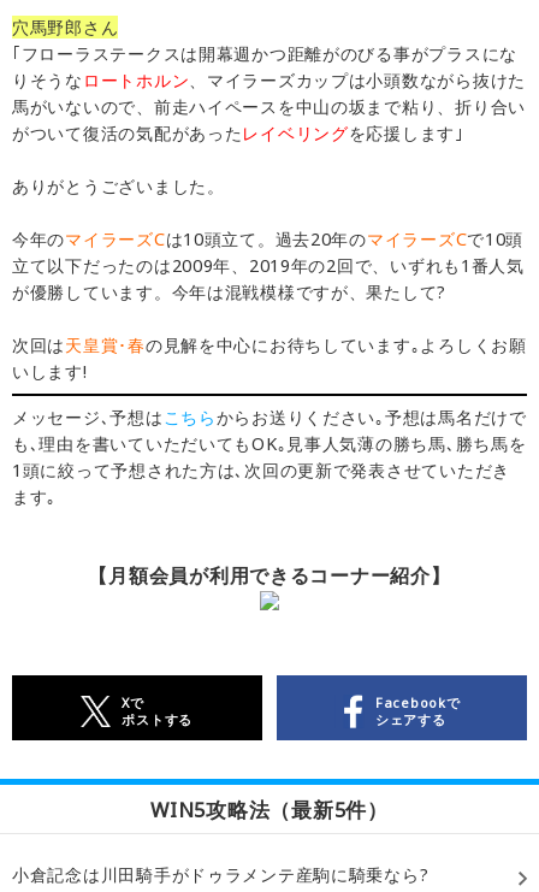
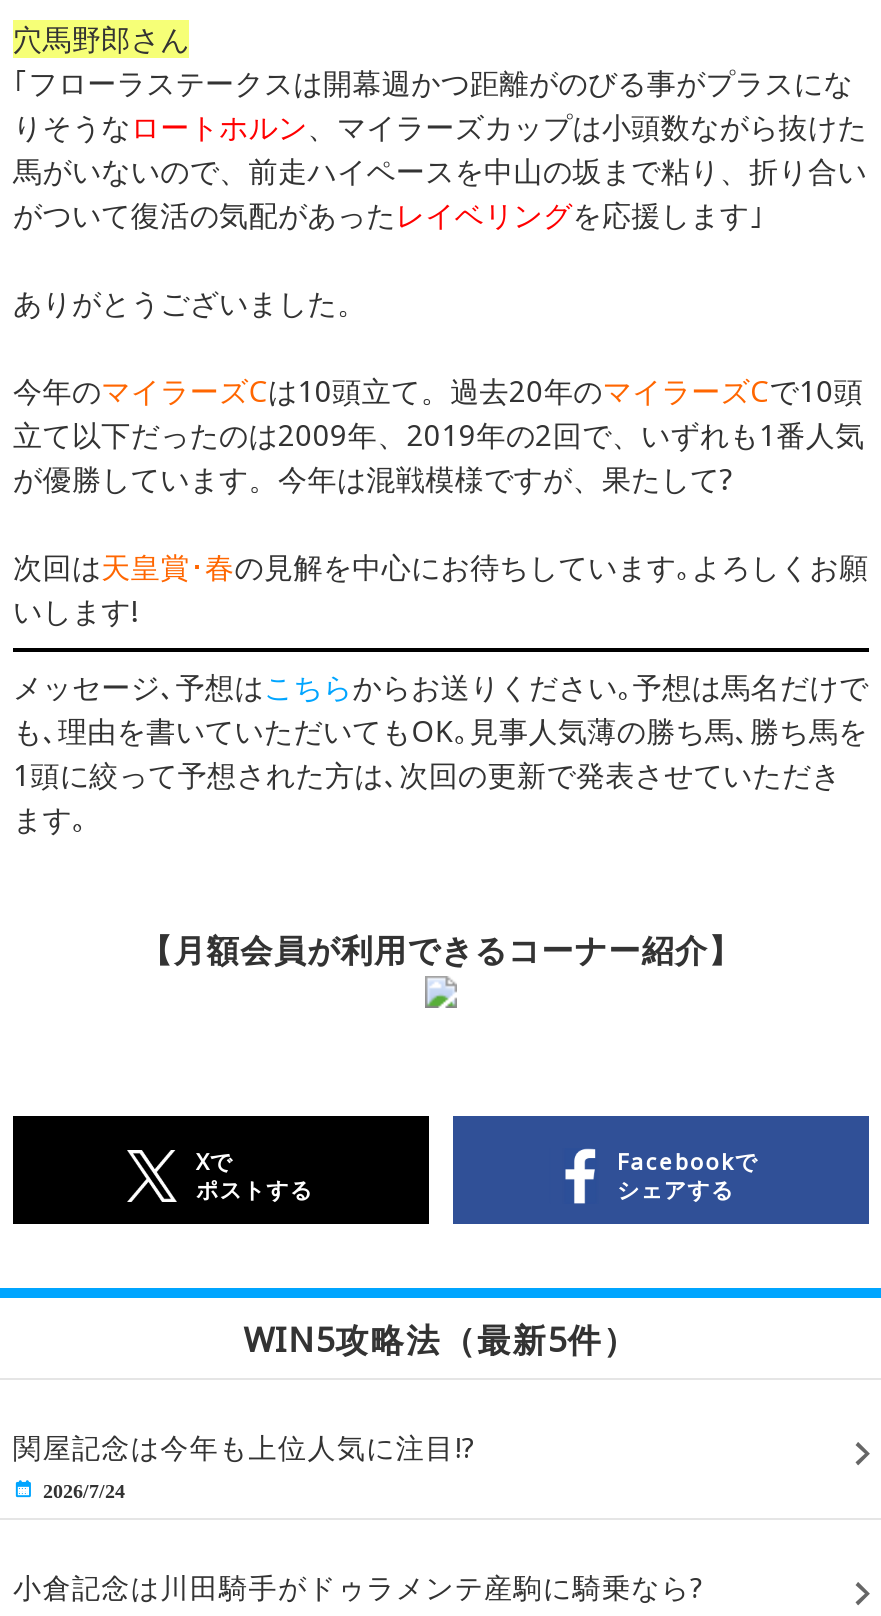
+ 関屋記念は今年も上位人気に注目!?
+ 2026/7/24
